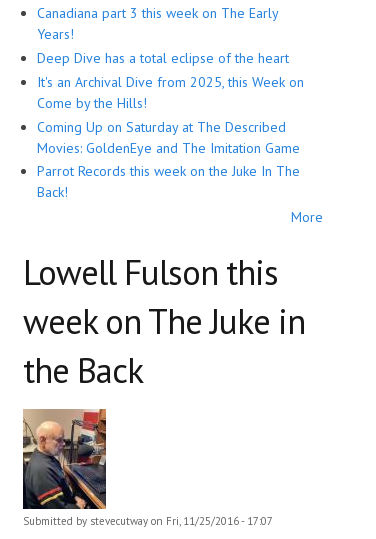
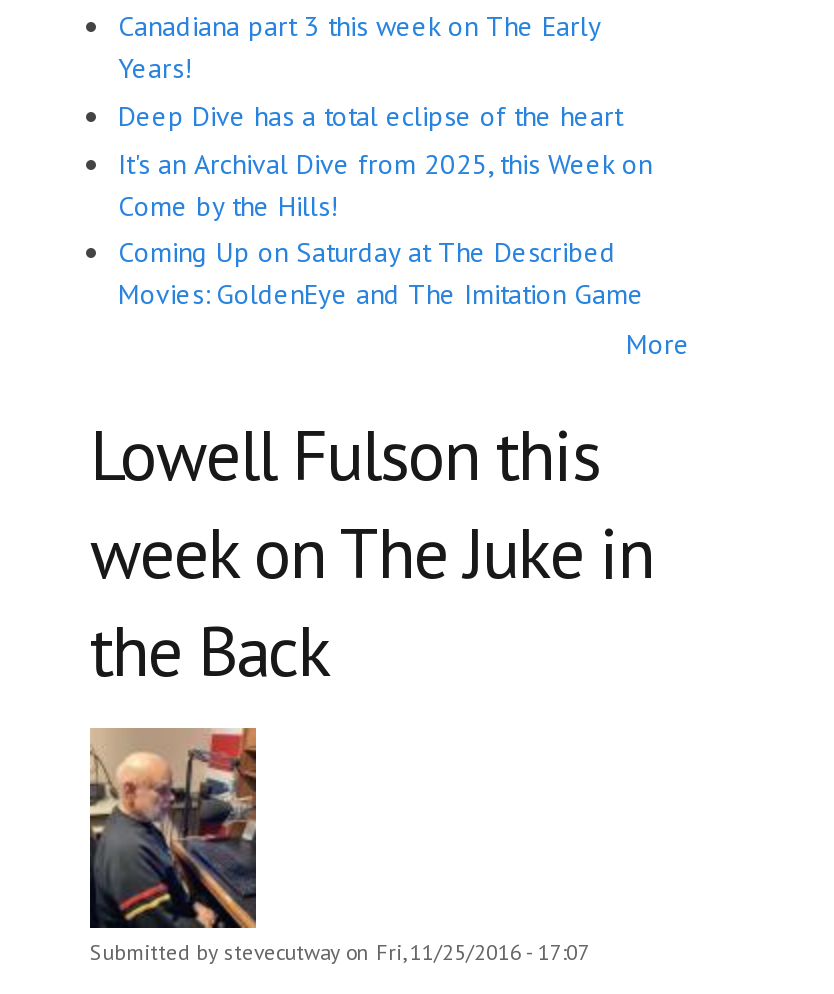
- Parrot Records this week on the Juke In The
- Back!
